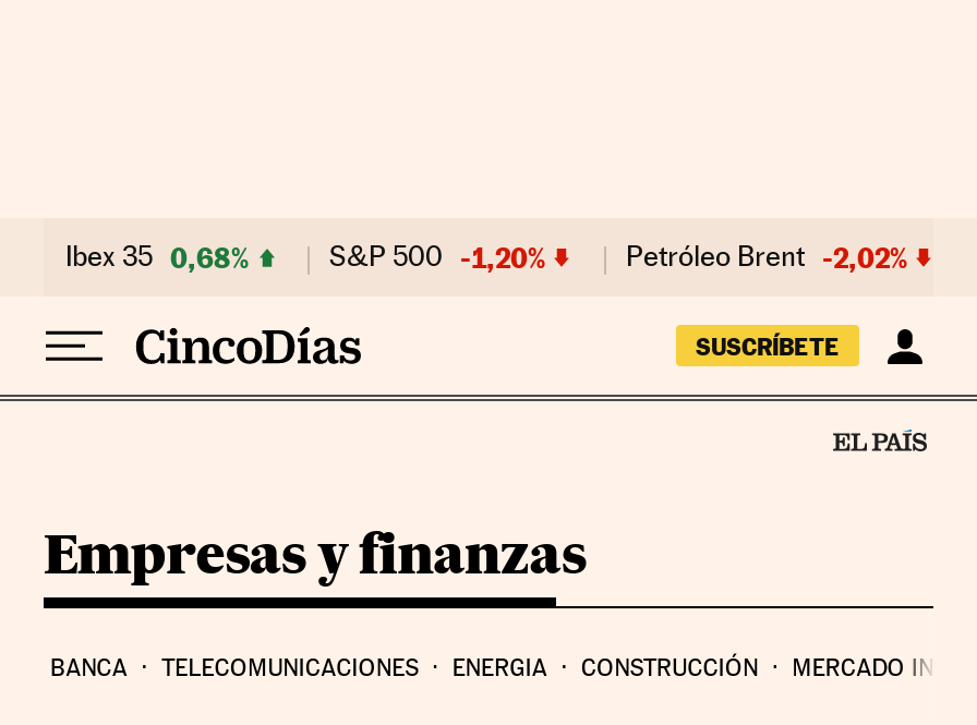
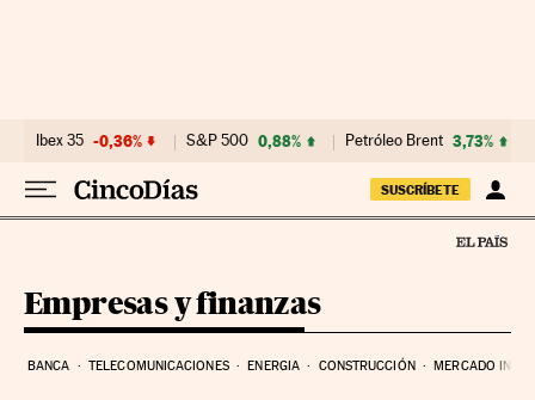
- Ibex 35 0,68%
+ Ibex 35 -0,36%

- S&P 500 -1,20%
+ S&P 500 0,88%

- Petróleo Brent -2,02%
+ Petróleo Brent 3,73%
